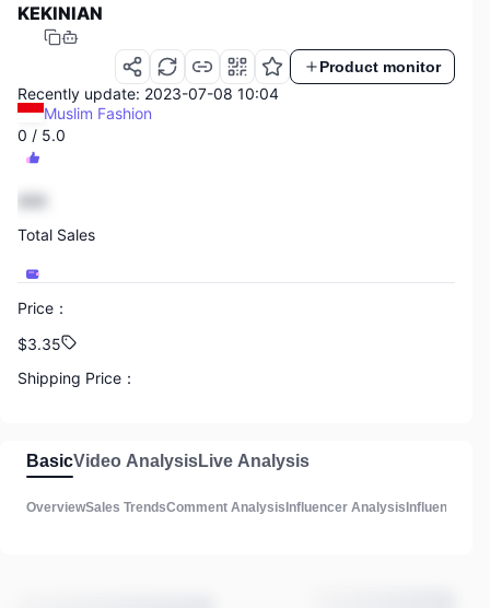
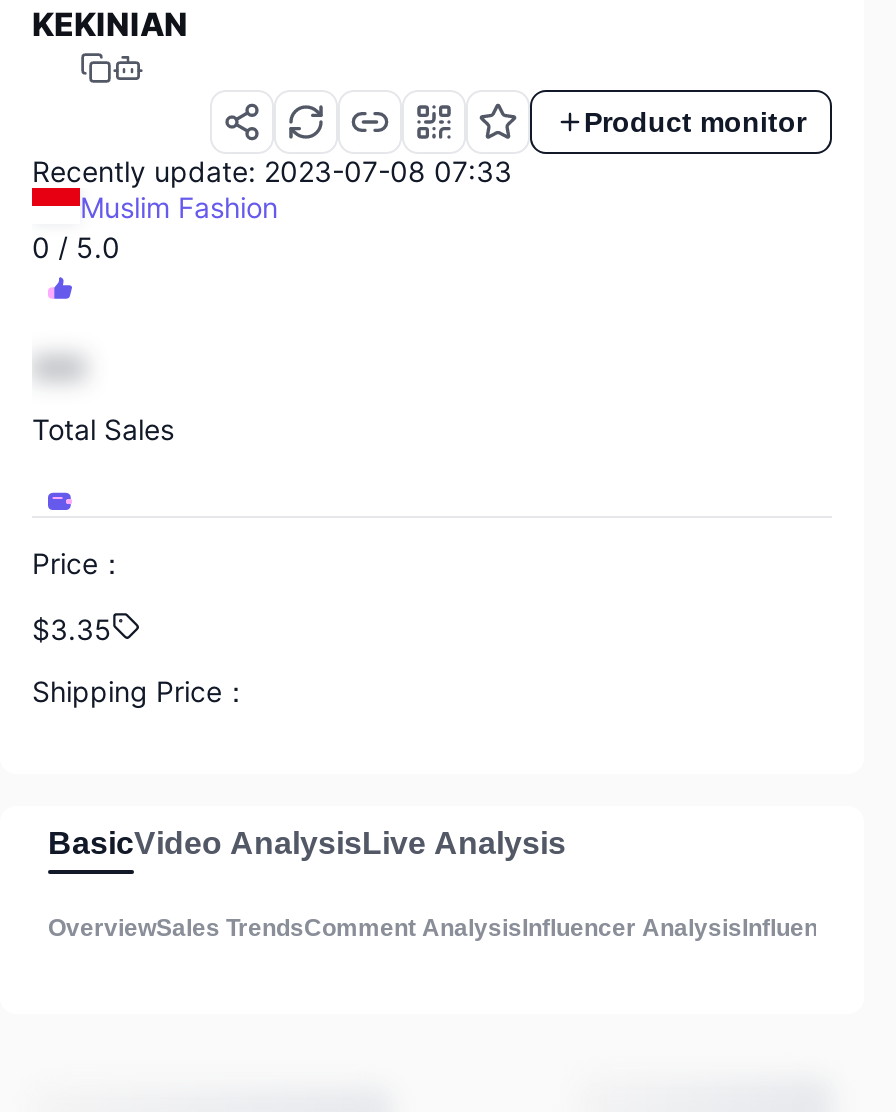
- Recently update: 2023-07-08 10:04
+ Recently update: 2023-07-08 07:33
